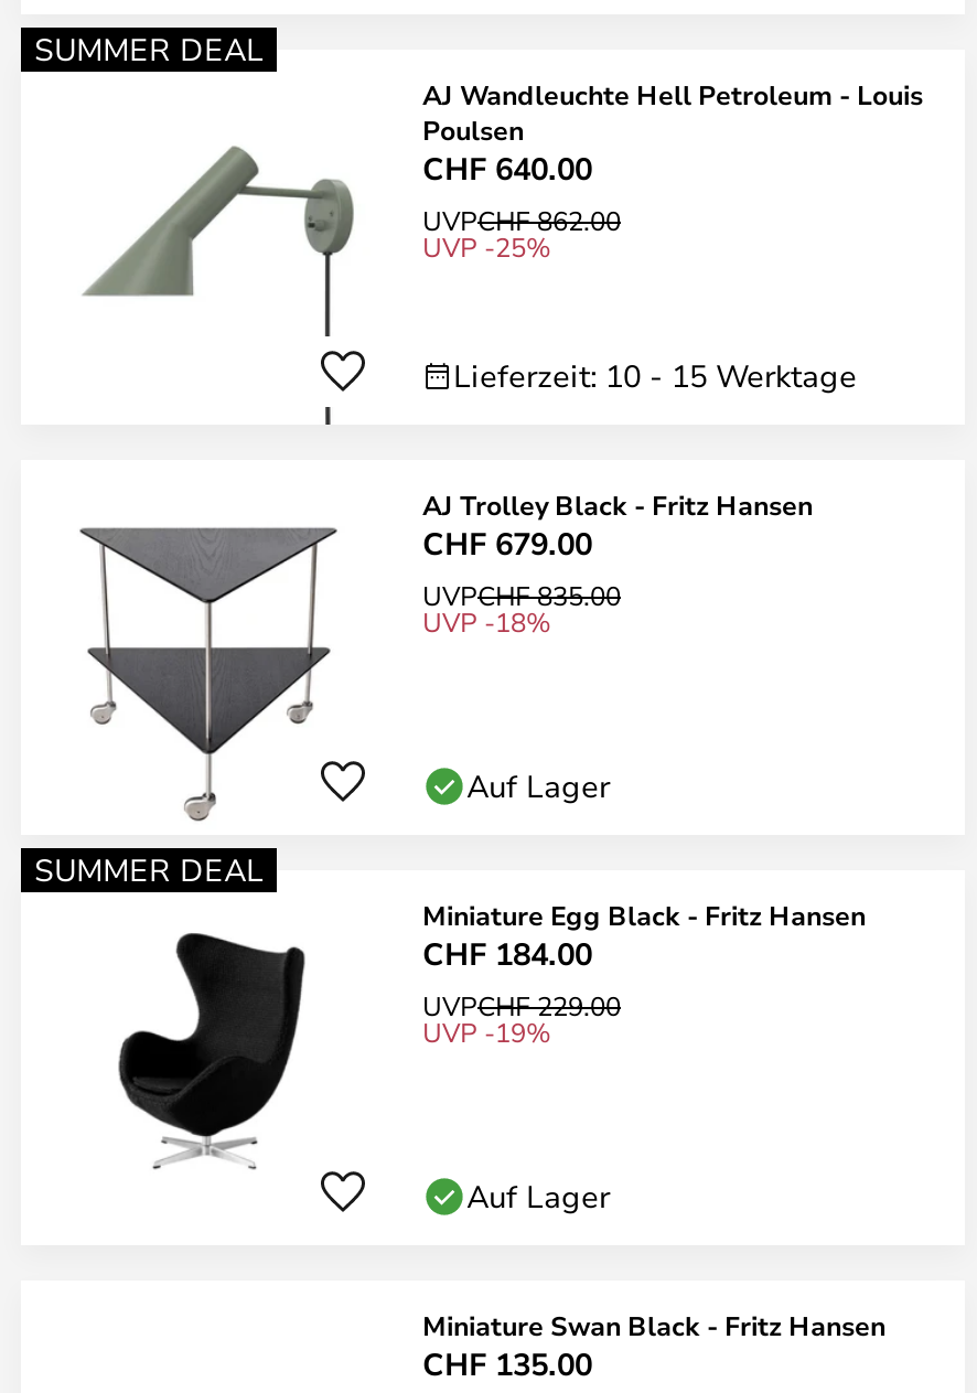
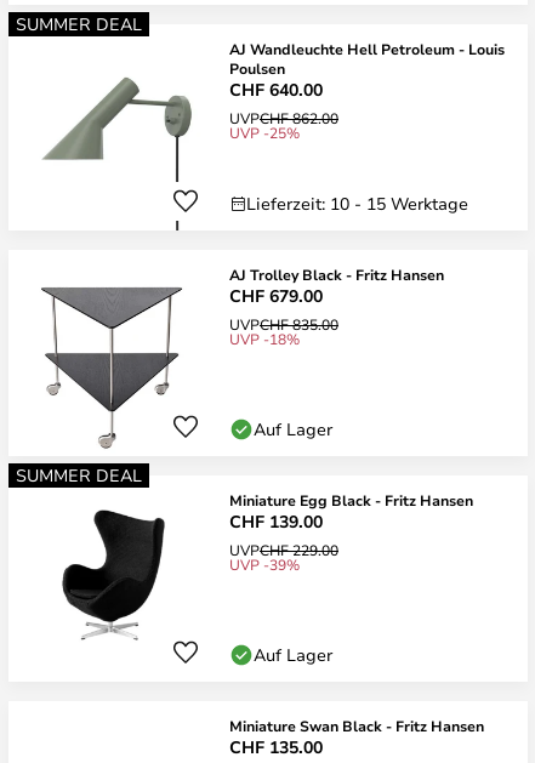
- CHF 184.00
+ CHF 139.00

- UVP -19%
+ UVP -39%
